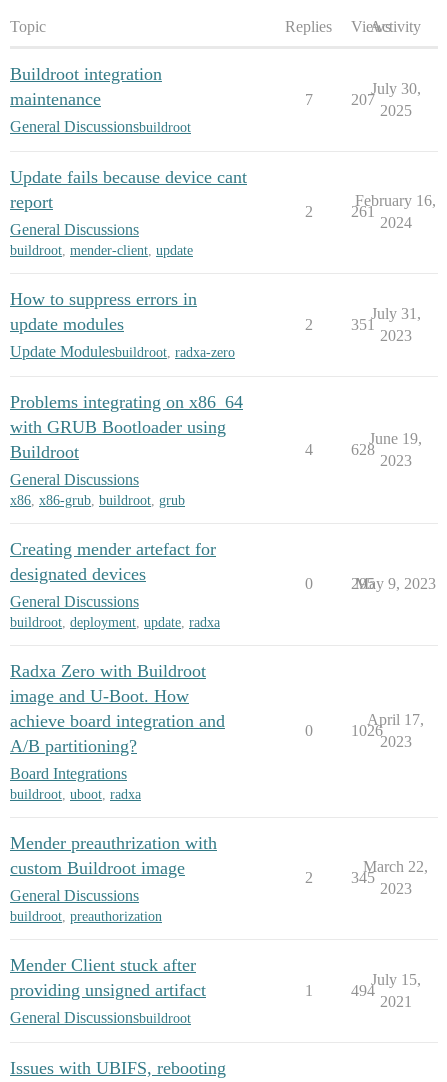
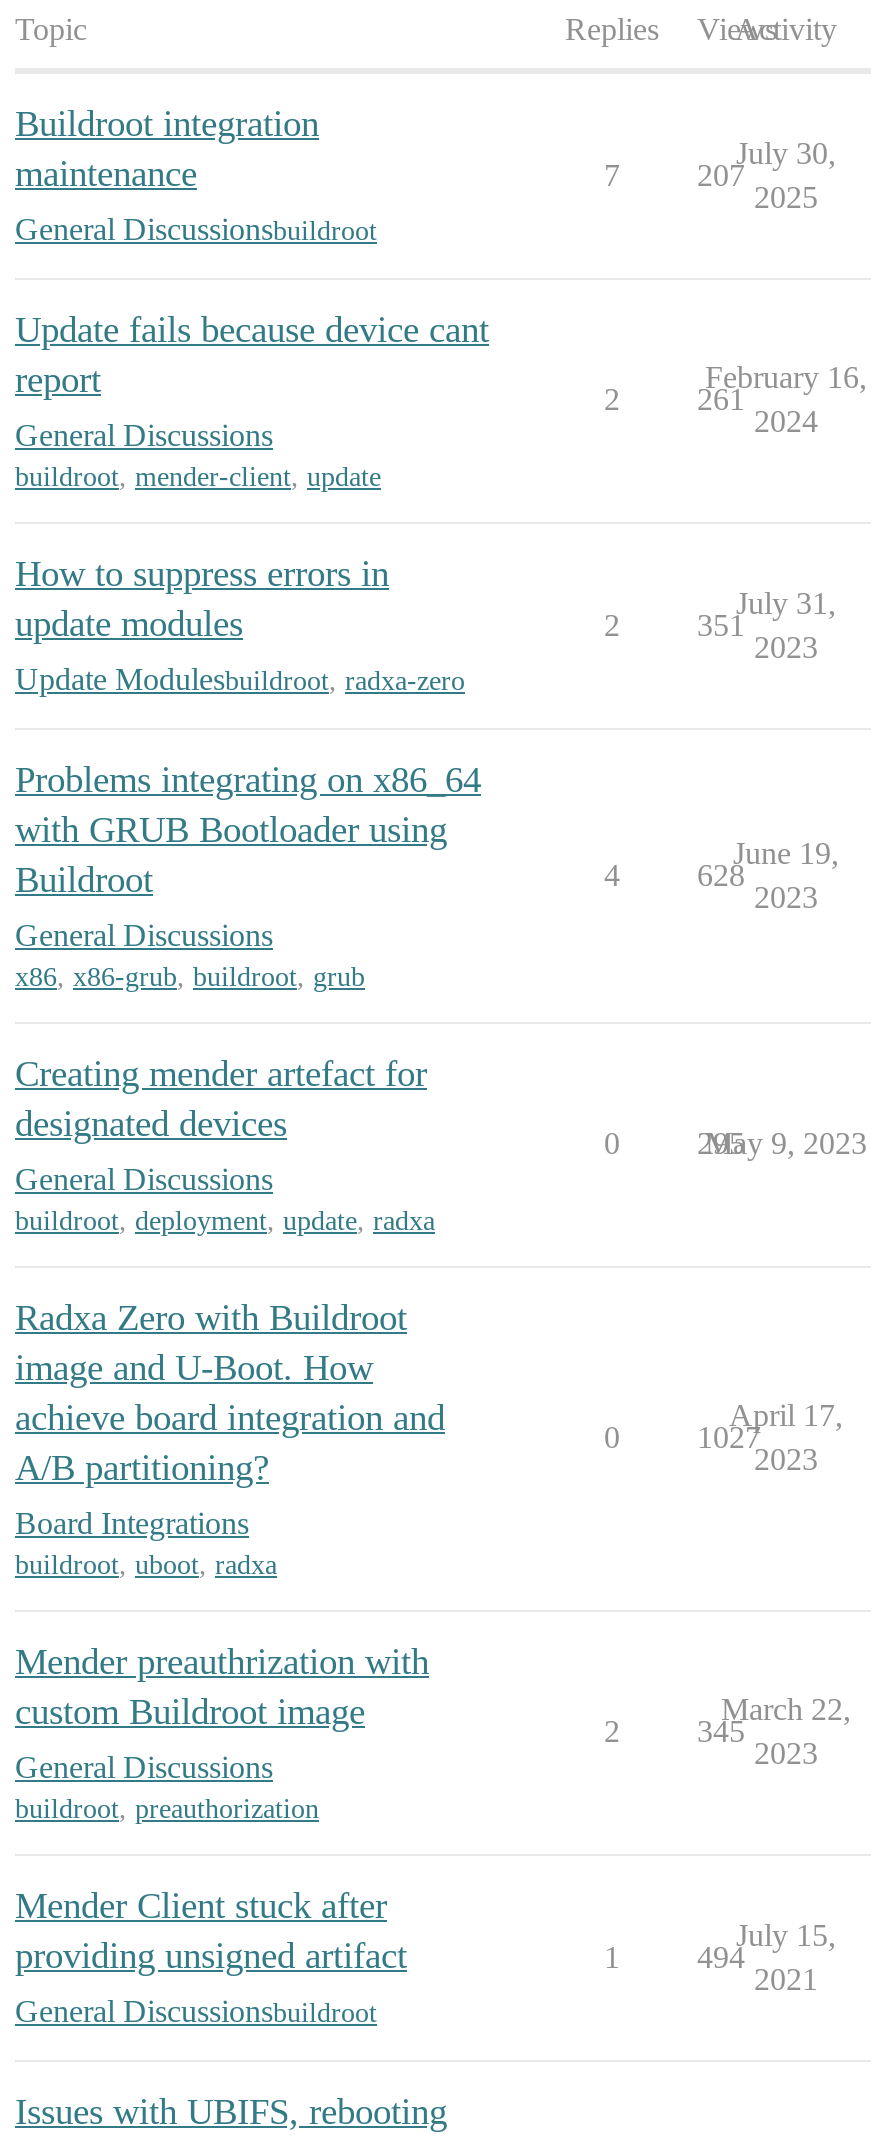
- 1026
+ 1027
